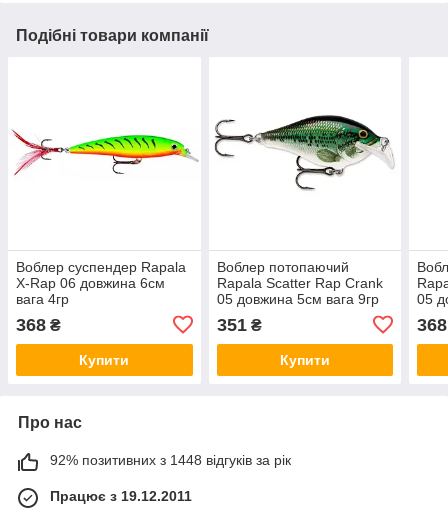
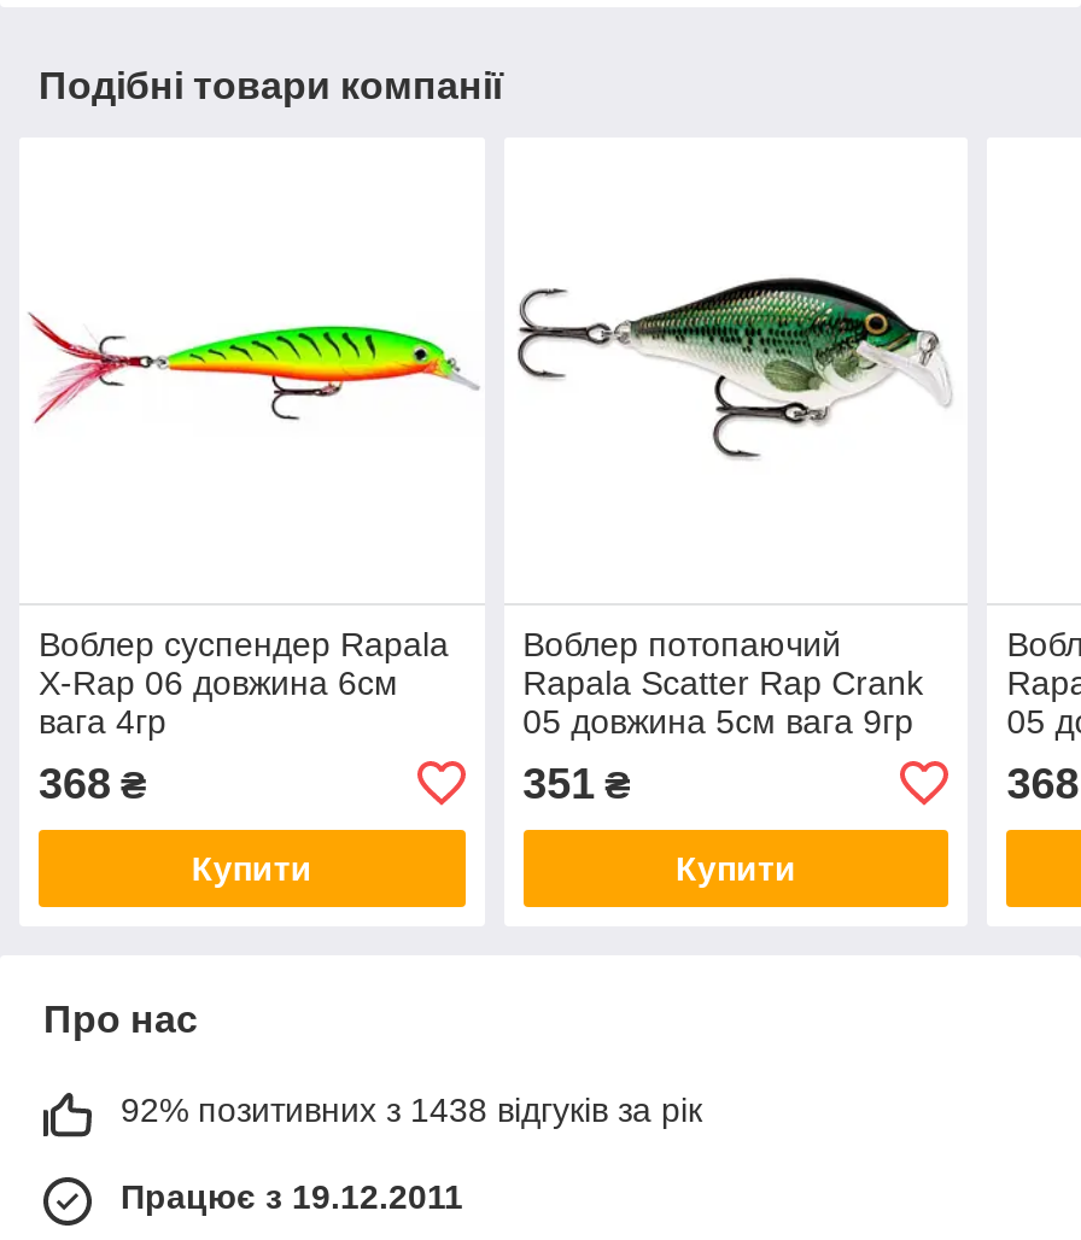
- 92% позитивних з 1448 відгуків за рік
+ 92% позитивних з 1438 відгуків за рік
